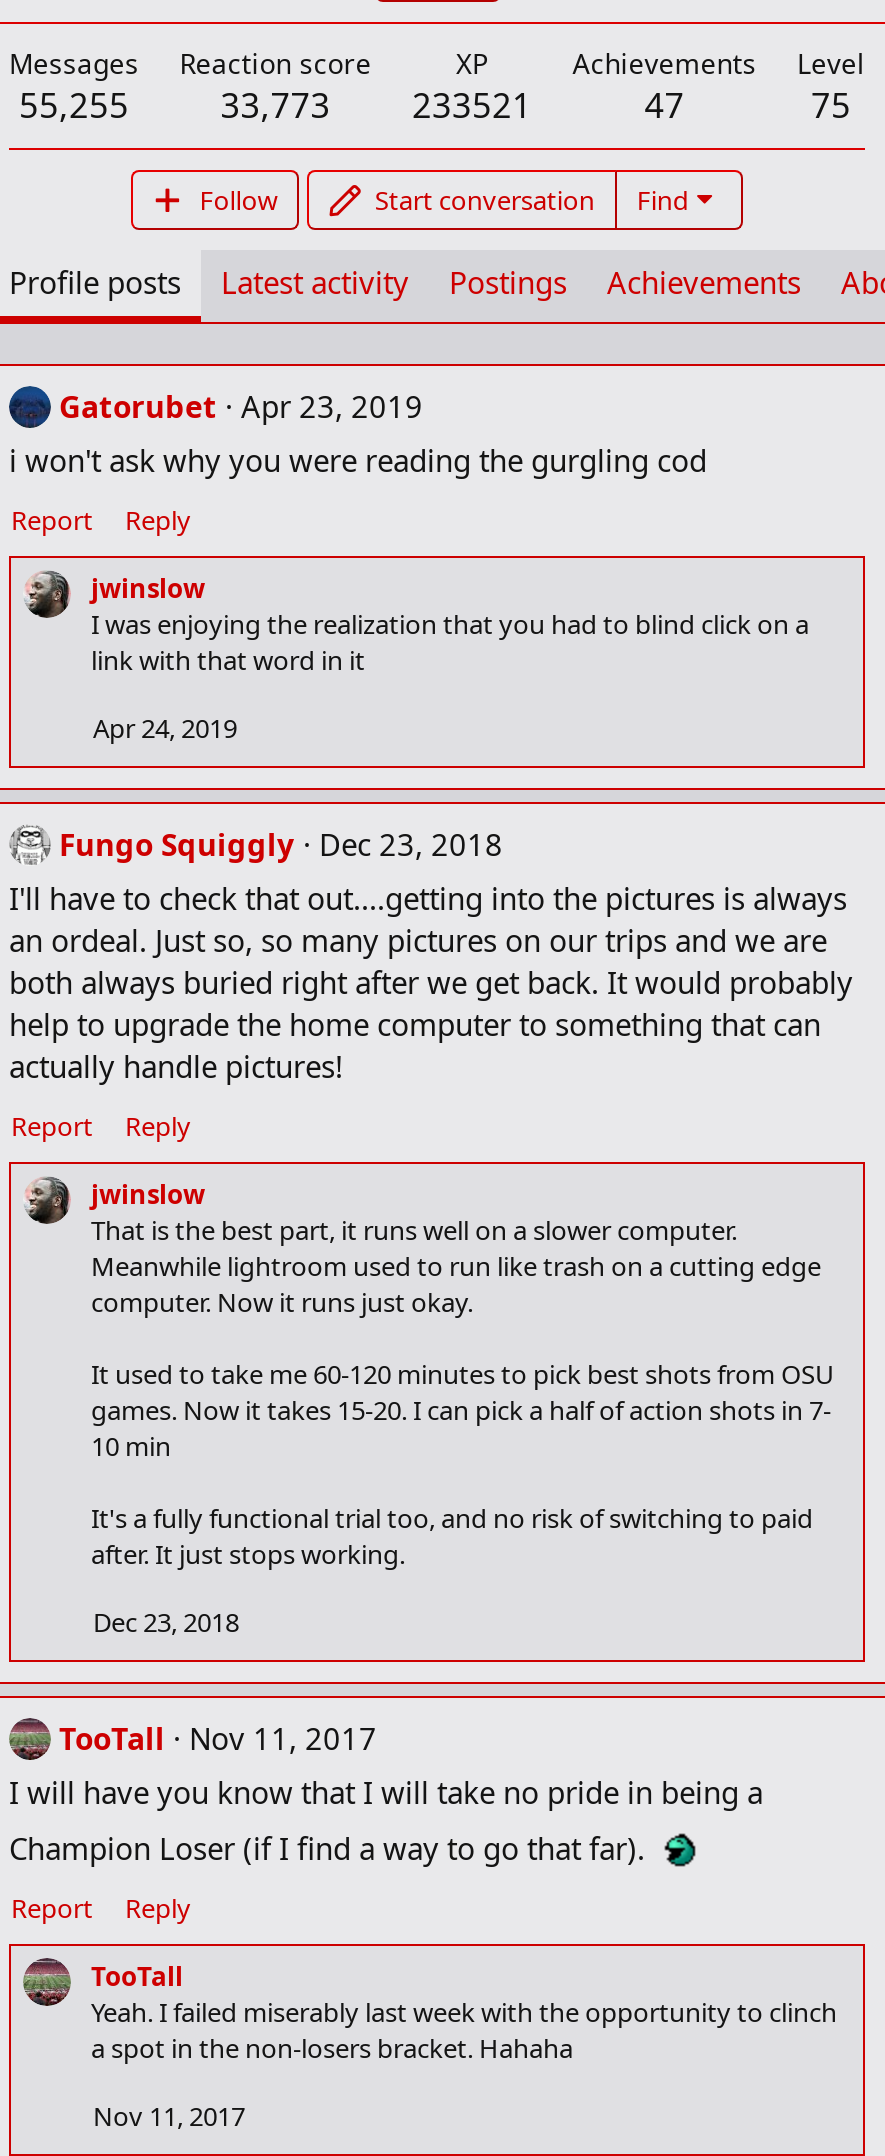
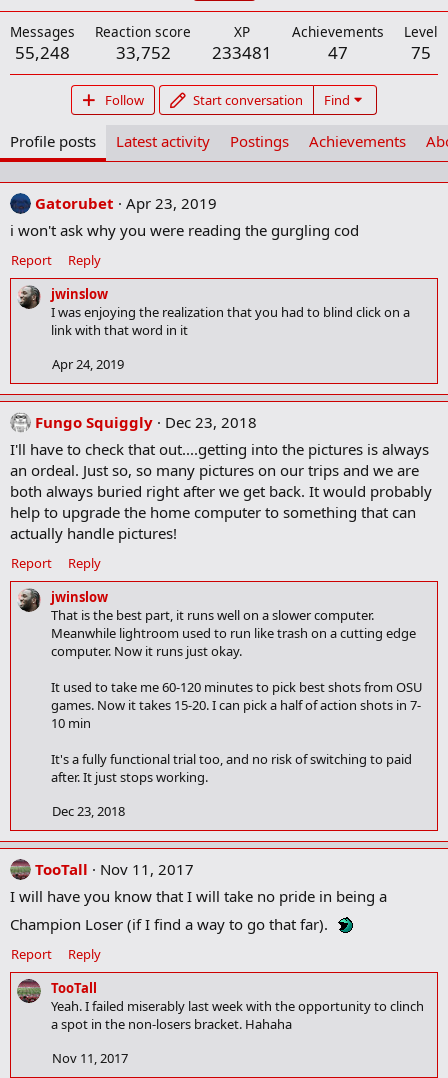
- 55,255
+ 55,248

- 33,773
+ 33,752

- 233521
+ 233481
